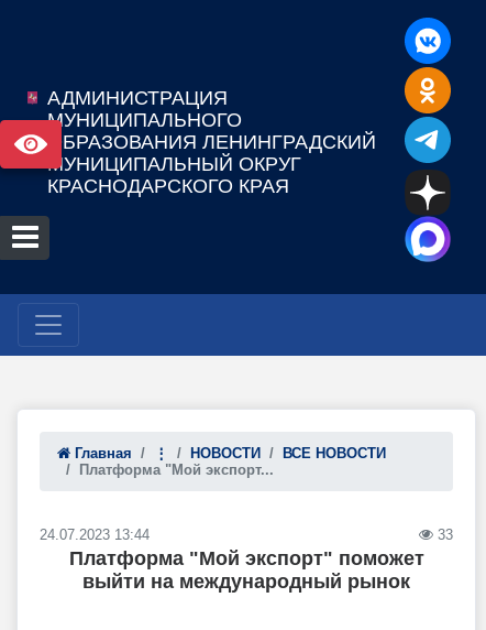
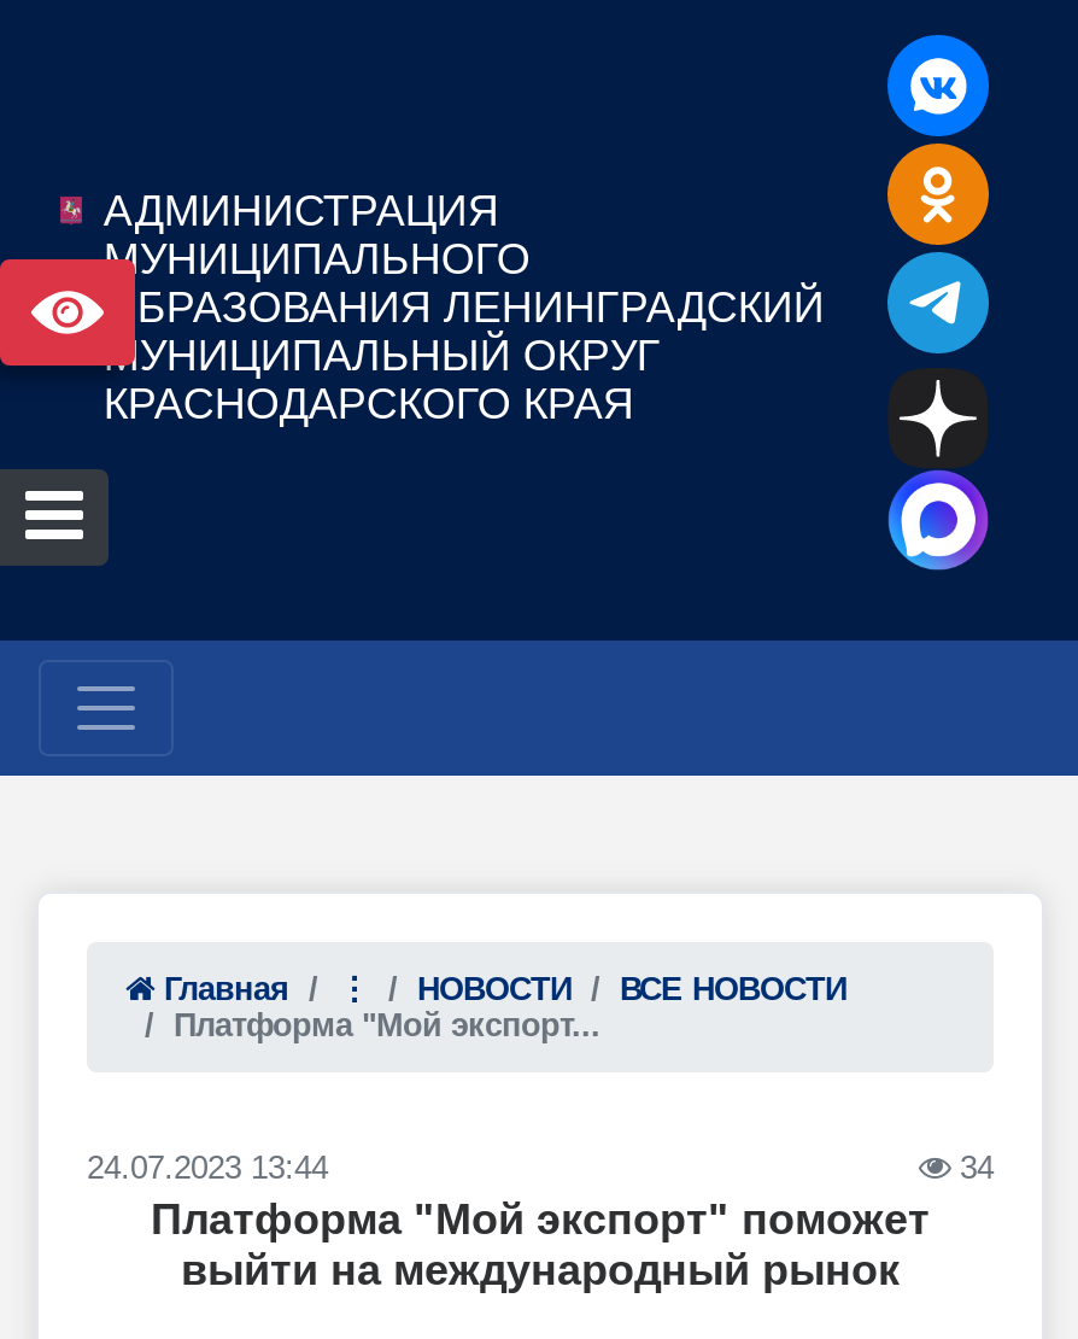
- 33
+ 34
